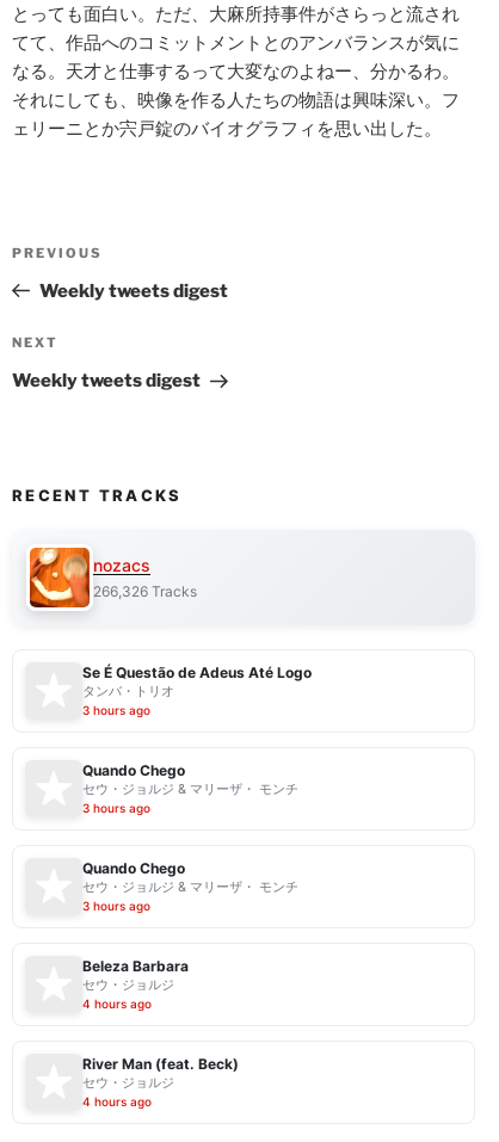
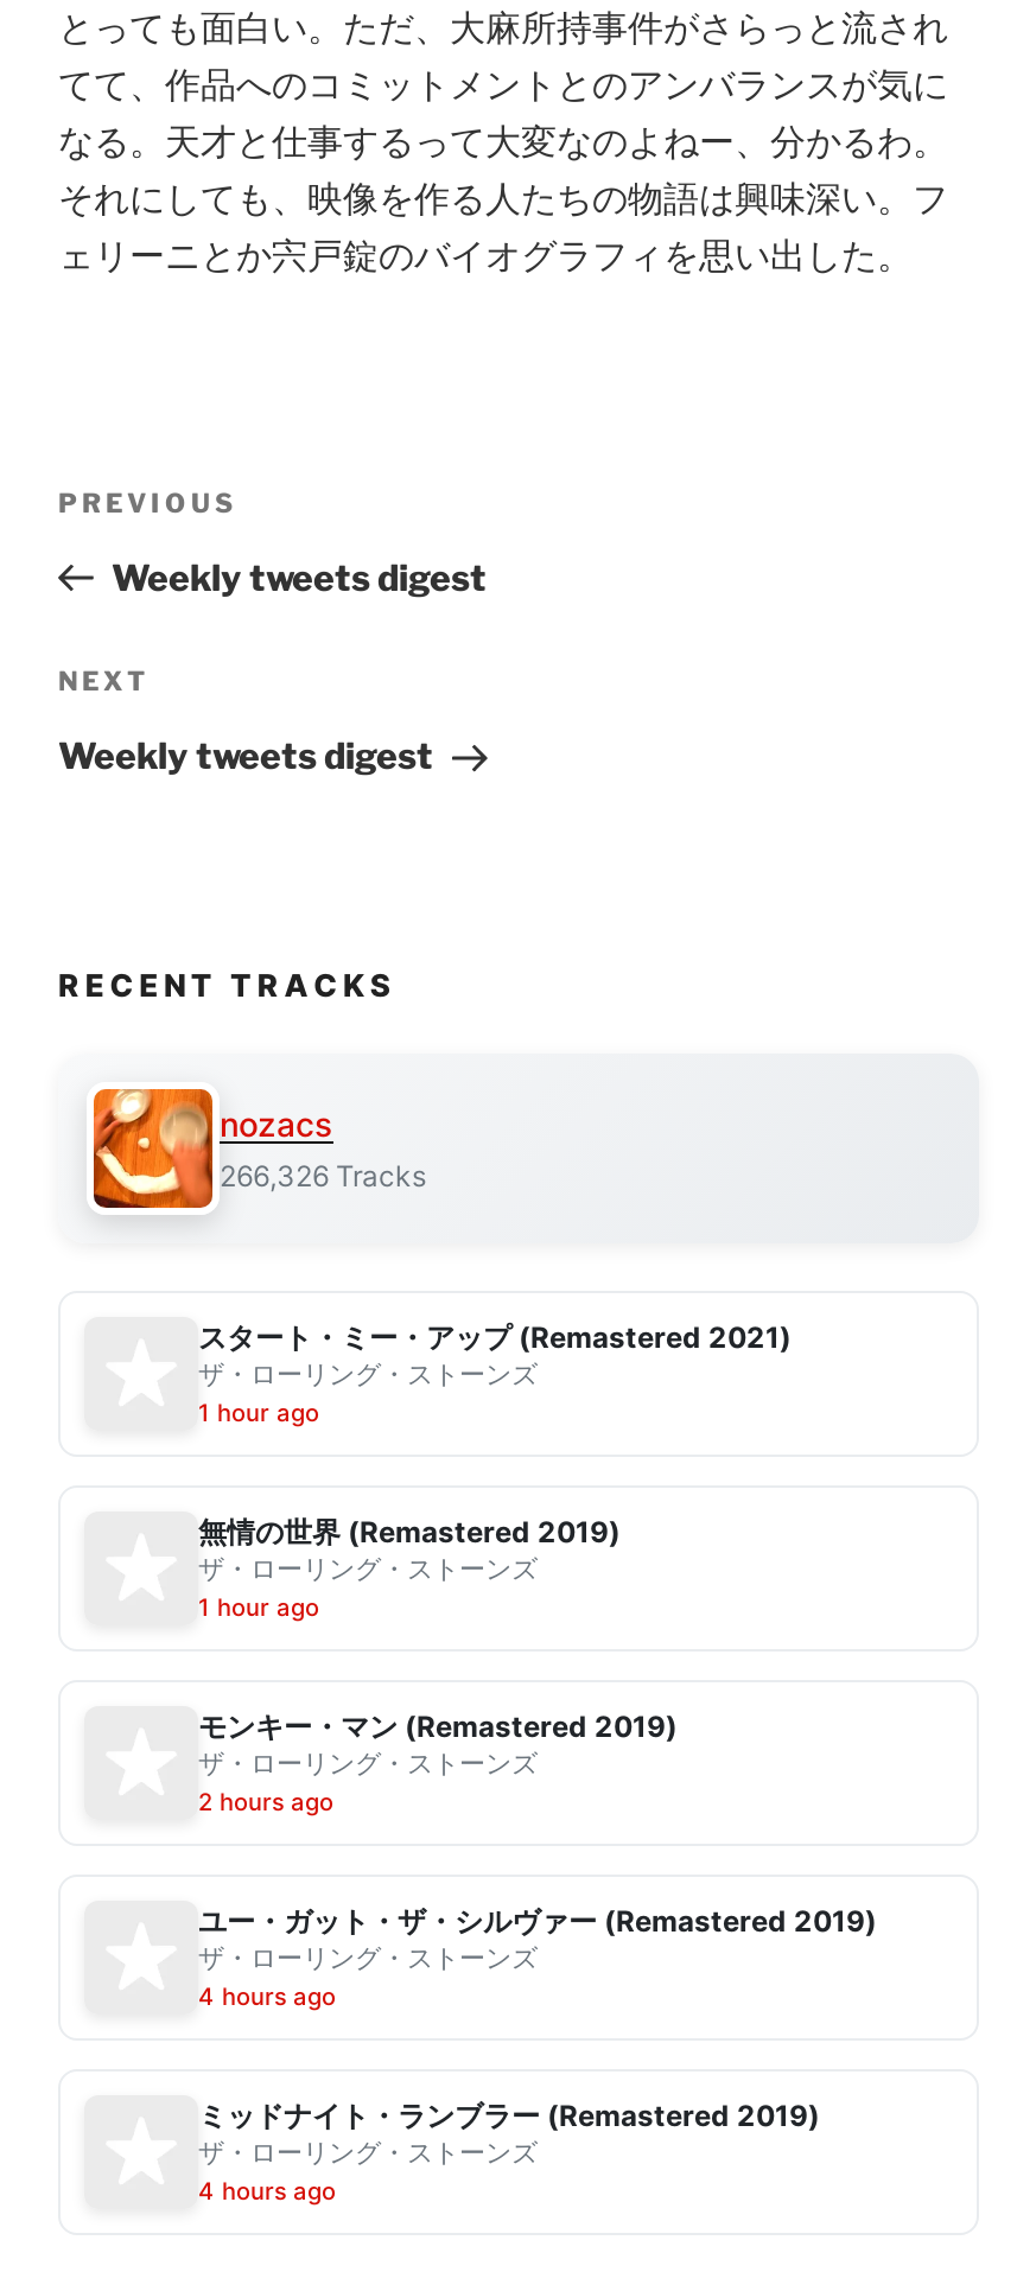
- Se É Questão de Adeus Até Logo
- タンバ・トリオ
- 3 hours ago
+ スタート・ミー・アップ (Remastered 2021)
+ ザ・ローリング・ストーンズ
+ 1 hour ago

- Quando Chego
- セウ・ジョルジ & マリーザ・ モンチ
- 3 hours ago
+ 無情の世界 (Remastered 2019)
+ ザ・ローリング・ストーンズ
+ 1 hour ago

- Quando Chego
- セウ・ジョルジ & マリーザ・ モンチ
- 3 hours ago
+ モンキー・マン (Remastered 2019)
+ ザ・ローリング・ストーンズ
+ 2 hours ago

- Beleza Barbara
- セウ・ジョルジ
+ ユー・ガット・ザ・シルヴァー (Remastered 2019)
+ ザ・ローリング・ストーンズ

- River Man (feat. Beck)
- セウ・ジョルジ
+ ミッドナイト・ランブラー (Remastered 2019)
+ ザ・ローリング・ストーンズ
